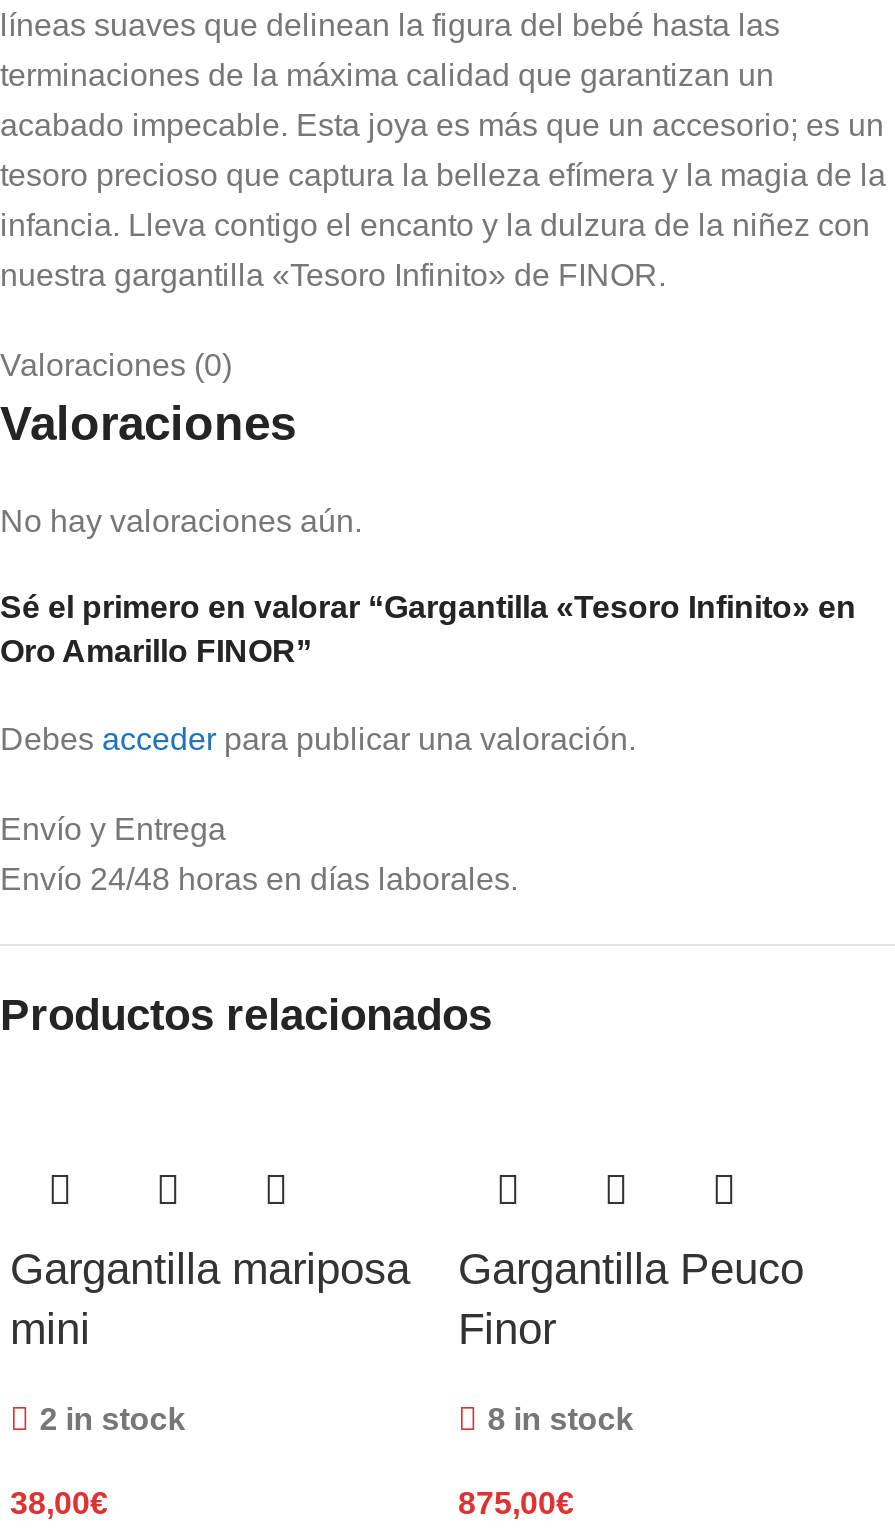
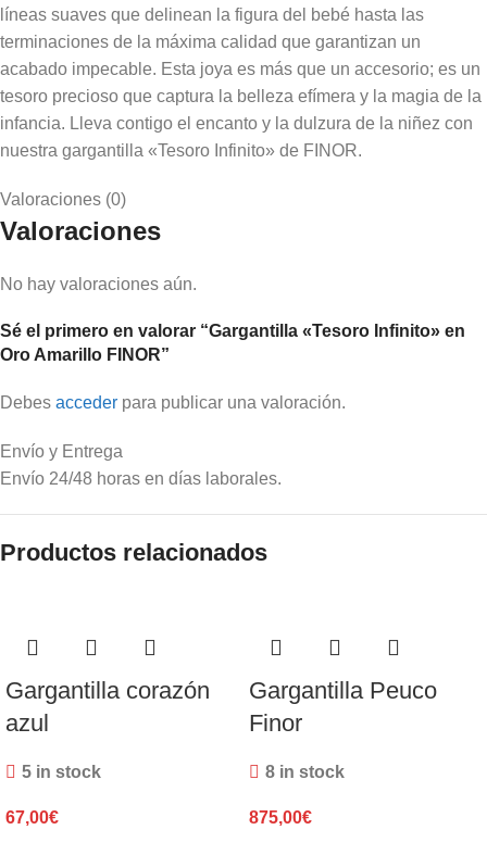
- Gargantilla mariposa
- mini
+ Gargantilla corazón
+ azul

- 2 in stock
+ 5 in stock

- 38,00€
+ 67,00€
